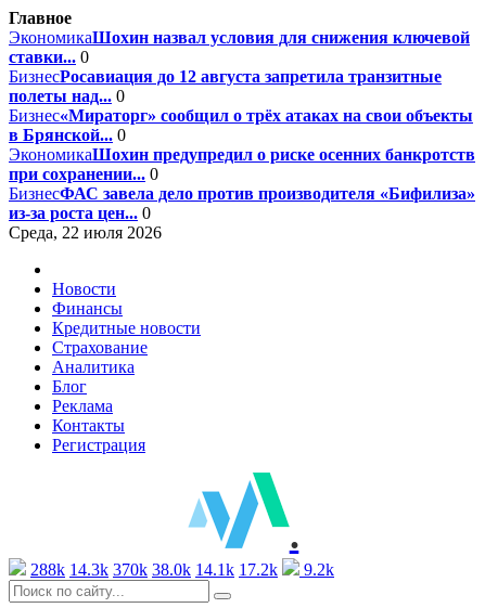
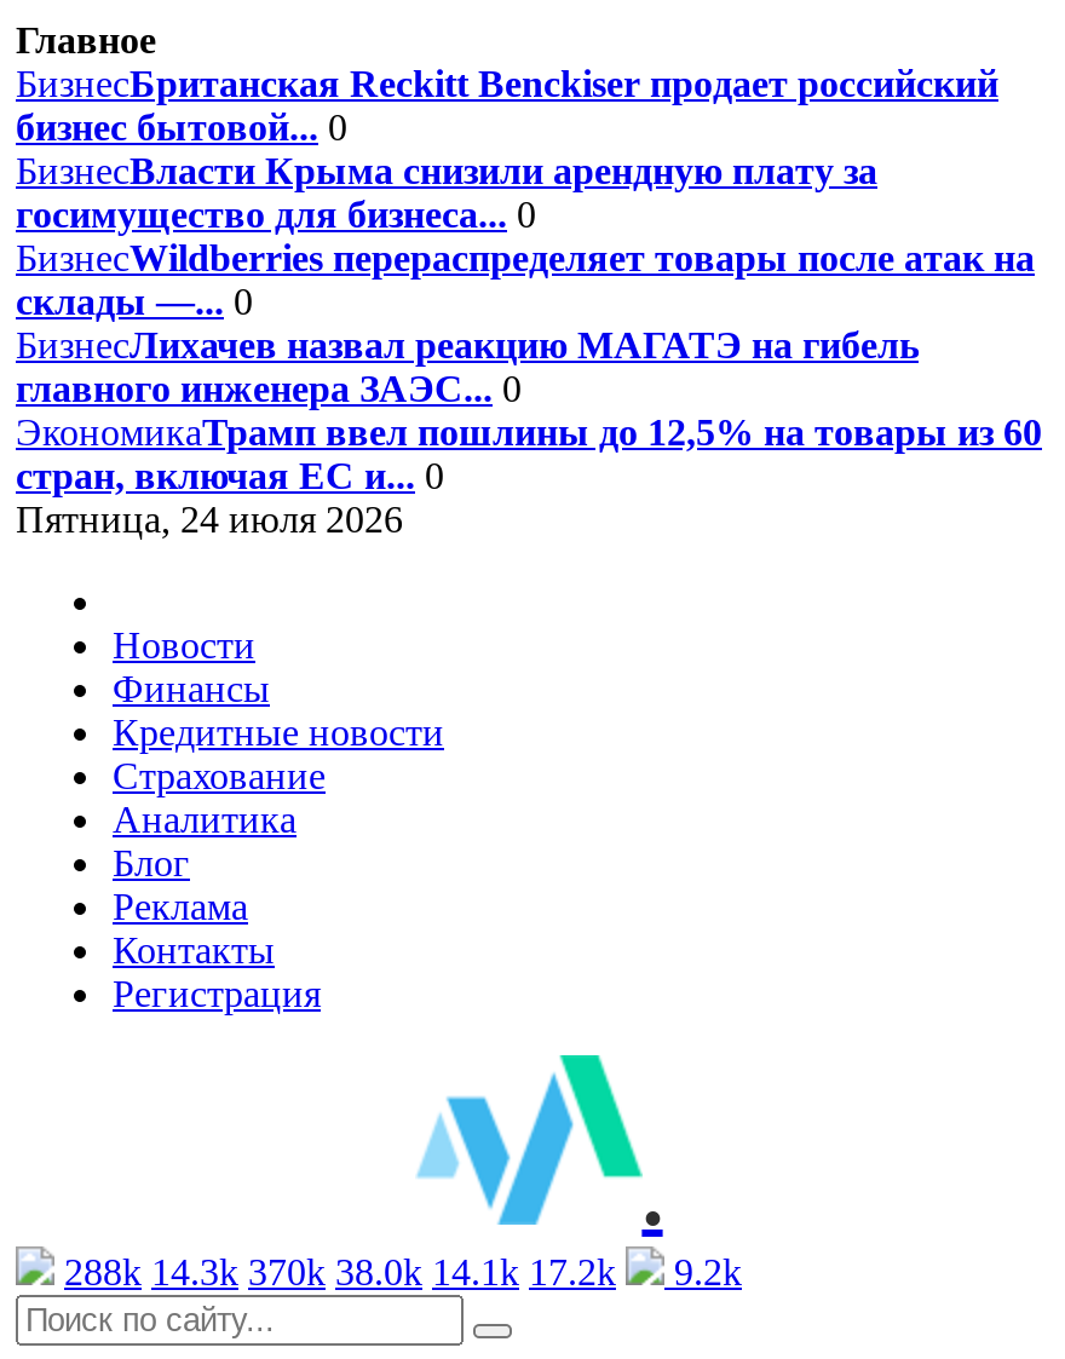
- ЭкономикаШохин назвал условия для снижения ключевой
- ставки... 0
- БизнесРосавиация до 12 августа запретила транзитные
- полеты над... 0
- Бизнес«Мираторг» сообщил о трёх атаках на свои объекты
- в Брянской... 0
- ЭкономикаШохин предупредил о риске осенних банкротств
- при сохранении... 0
- БизнесФАС завела дело против производителя «Бифилиза»
- из-за роста цен... 0
- Среда, 22 июля 2026
+ БизнесБританская Reckitt Benckiser продает российский
+ бизнес бытовой... 0
+ БизнесВласти Крыма снизили арендную плату за
+ госимущество для бизнеса... 0
+ БизнесWildberries перераспределяет товары после атак на
+ склады —... 0
+ БизнесЛихачев назвал реакцию МАГАТЭ на гибель
+ главного инженера ЗАЭС... 0
+ ЭкономикаТрамп ввел пошлины до 12,5% на товары из 60
+ стран, включая ЕС и... 0
+ Пятница, 24 июля 2026
